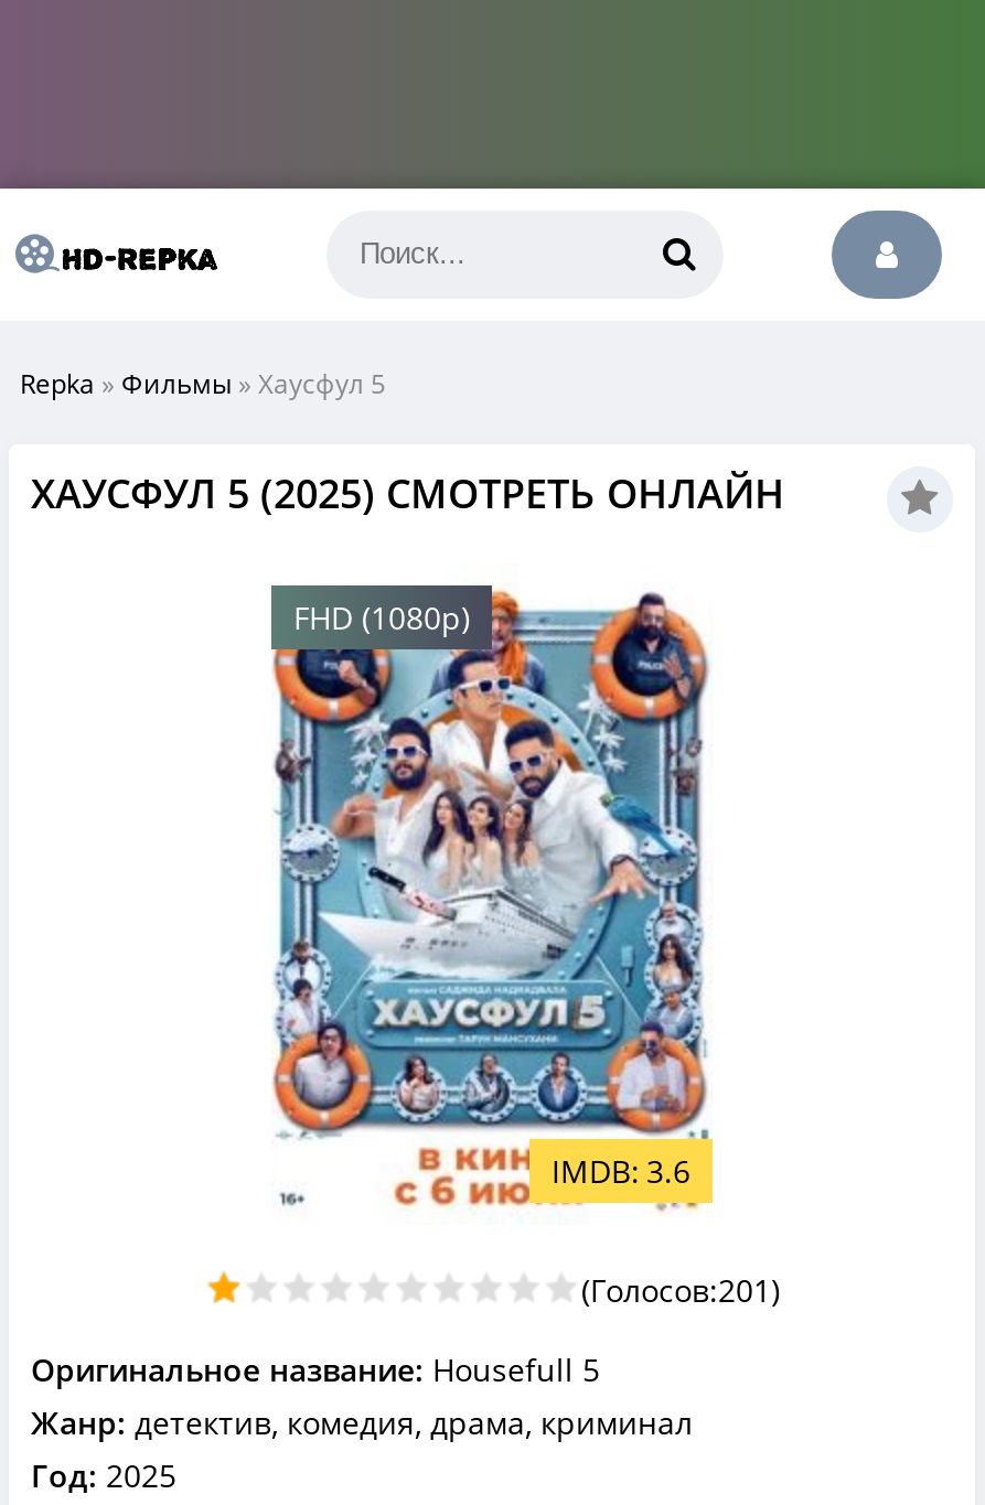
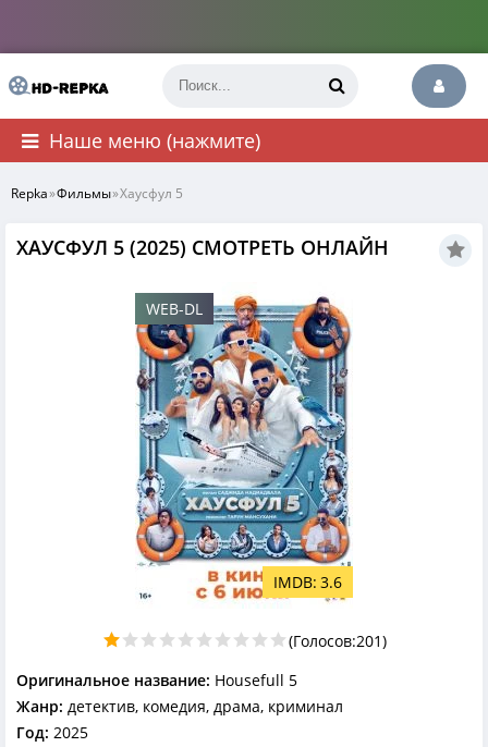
+ Наше меню (нажмите)

- FHD (1080p)
+ WEB-DL
